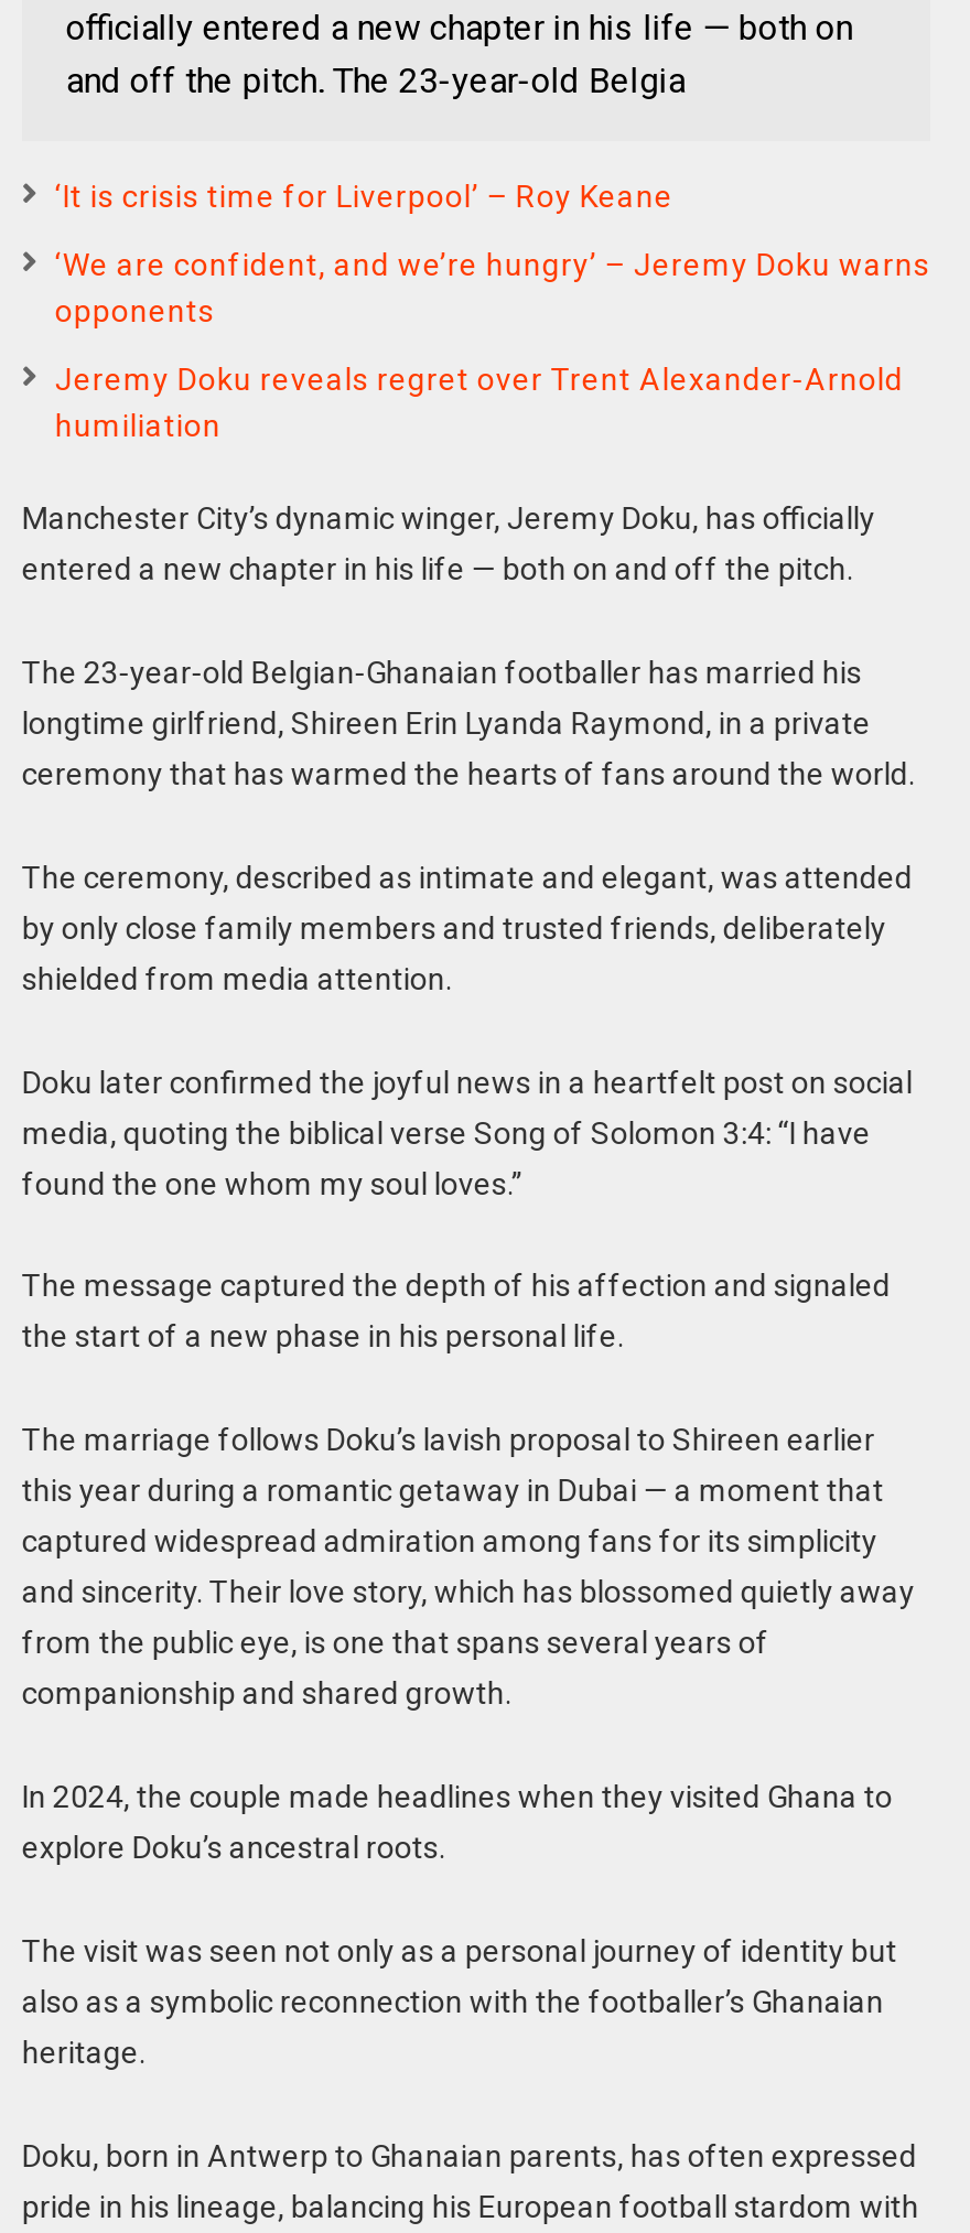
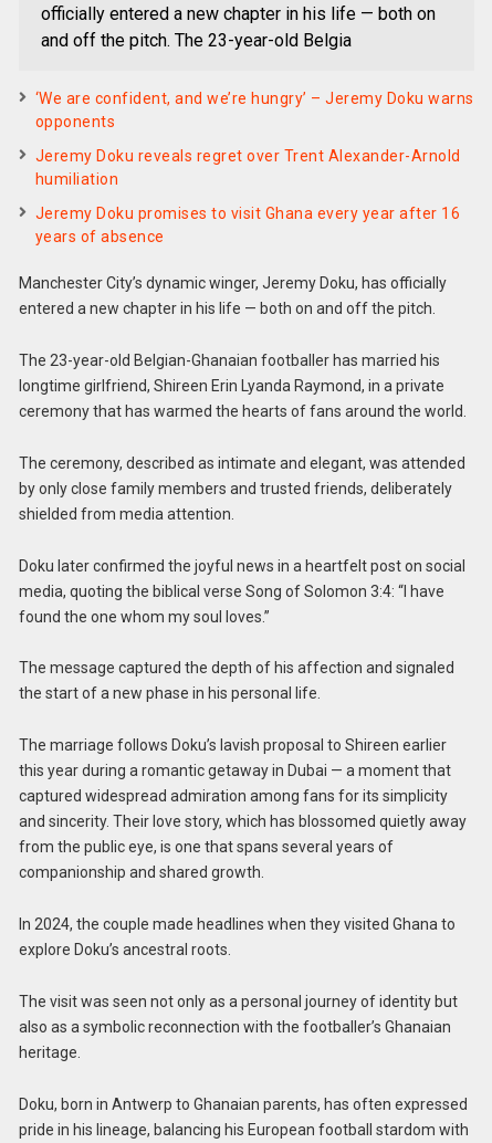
- ‘It is crisis time for Liverpool’ – Roy Keane

moved up: ‘We are confident, and we’re hungry’ – Jeremy Doku warns | opponents | Jeremy Doku reveals regret over Trent Alexander-Arnold | humiliation

+ Jeremy Doku promises to visit Ghana every year after 16
+ years of absence
